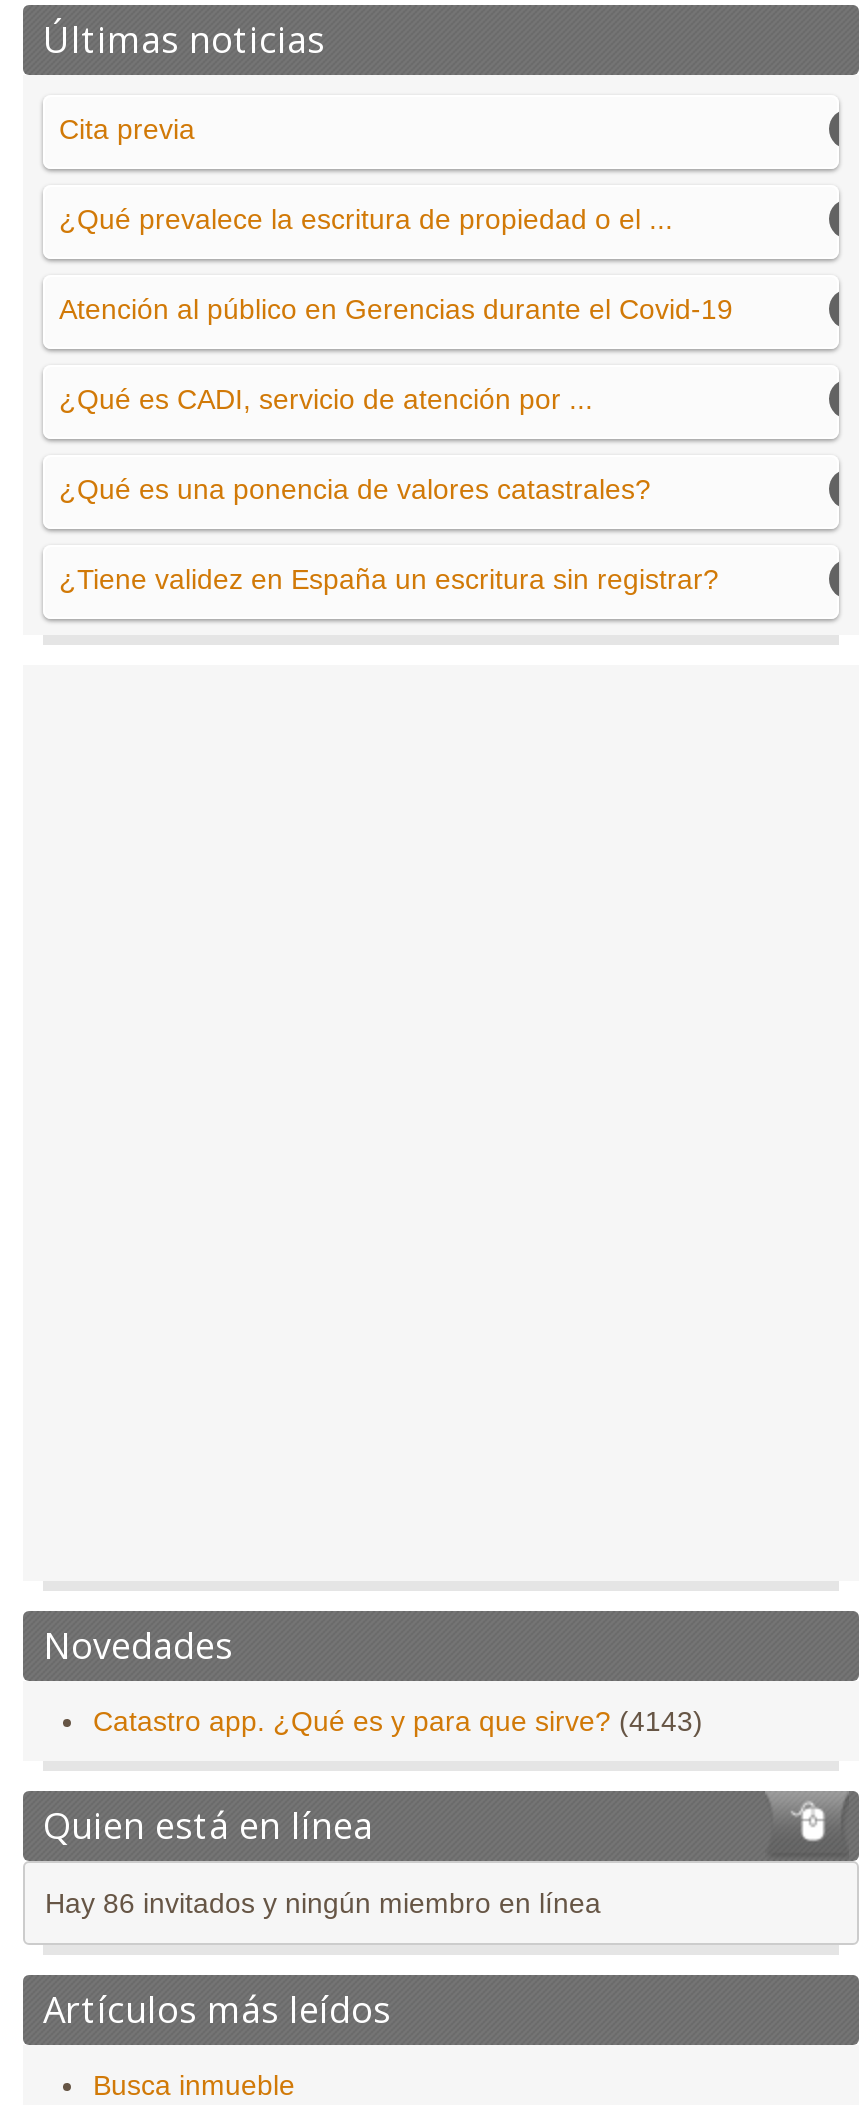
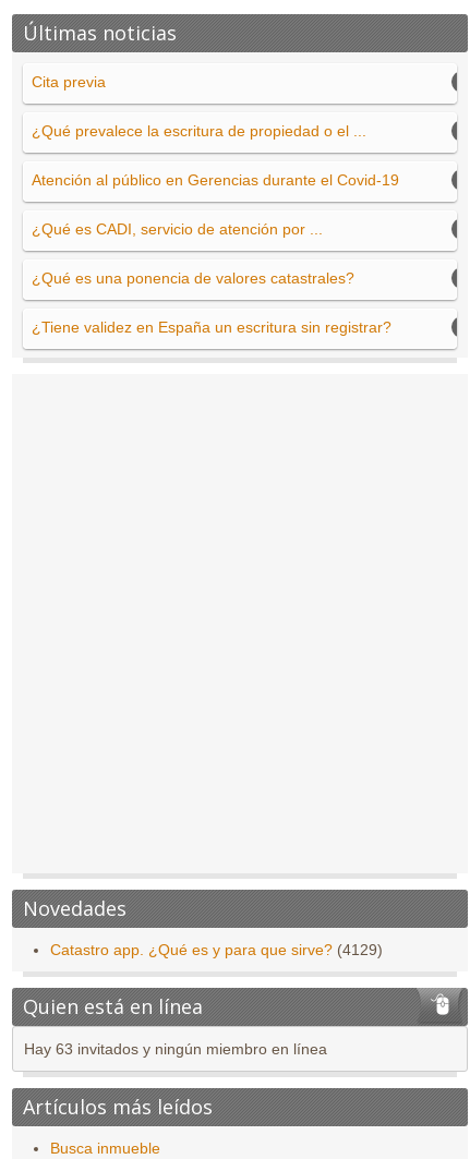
- Catastro app. ¿Qué es y para que sirve? (4143)
+ Catastro app. ¿Qué es y para que sirve? (4129)

- Hay 86 invitados y ningún miembro en línea
+ Hay 63 invitados y ningún miembro en línea
